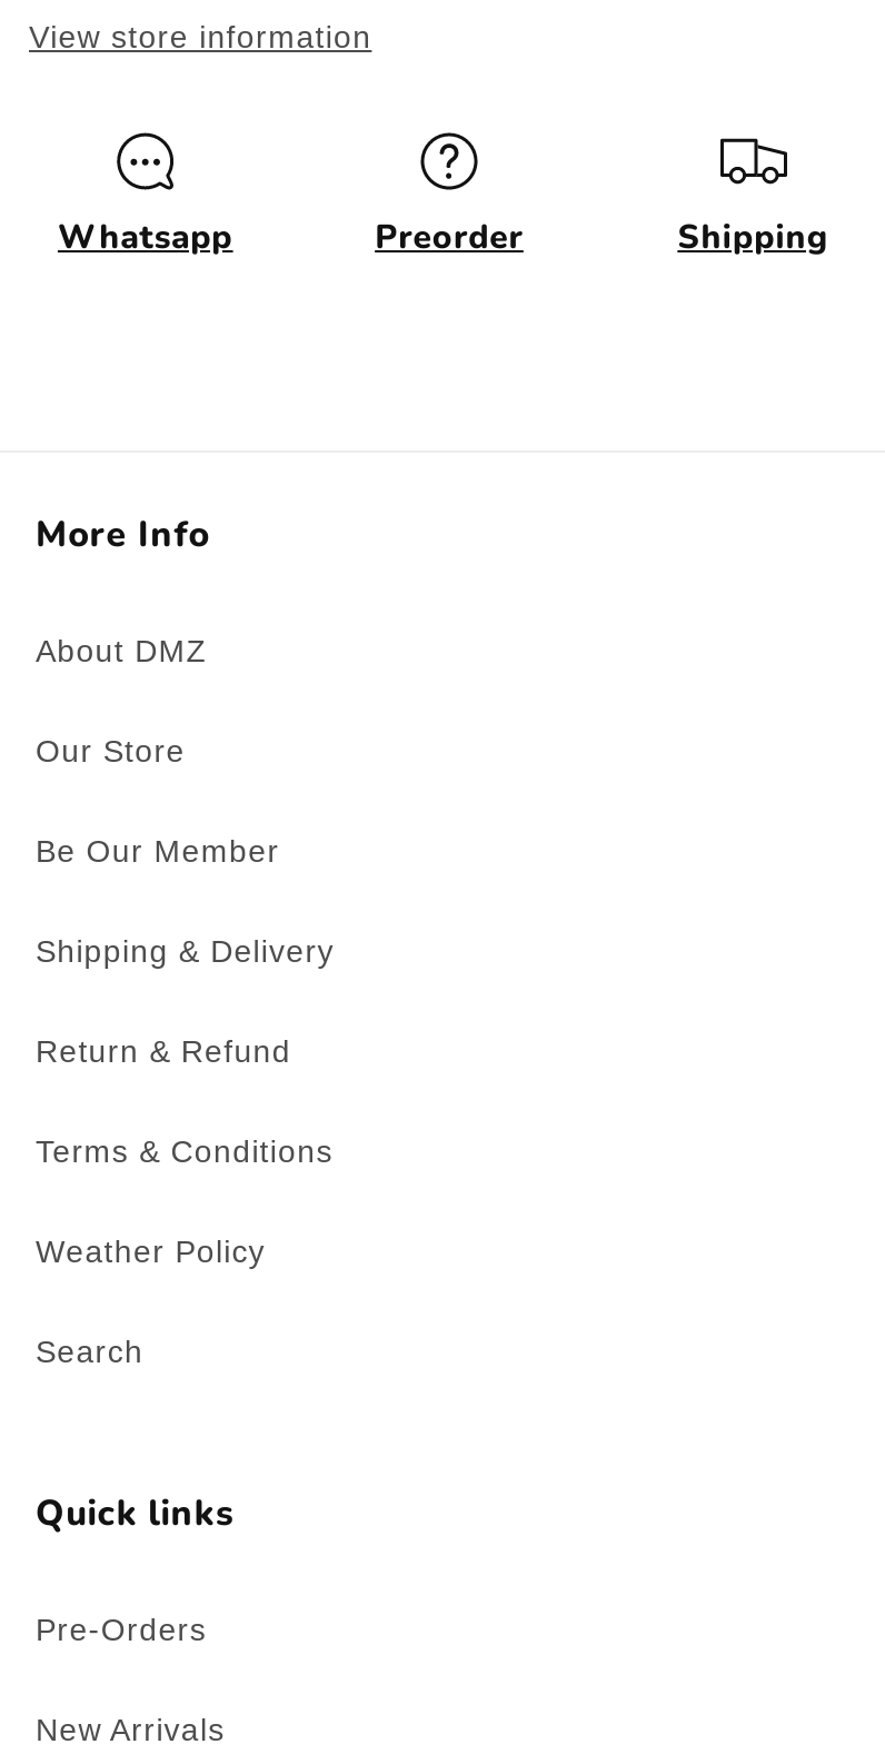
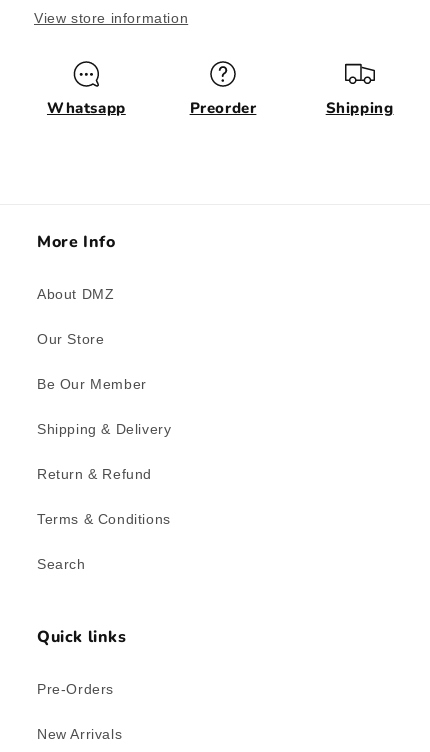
- Weather Policy
